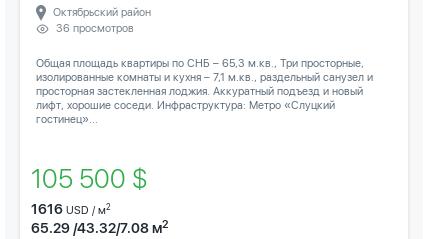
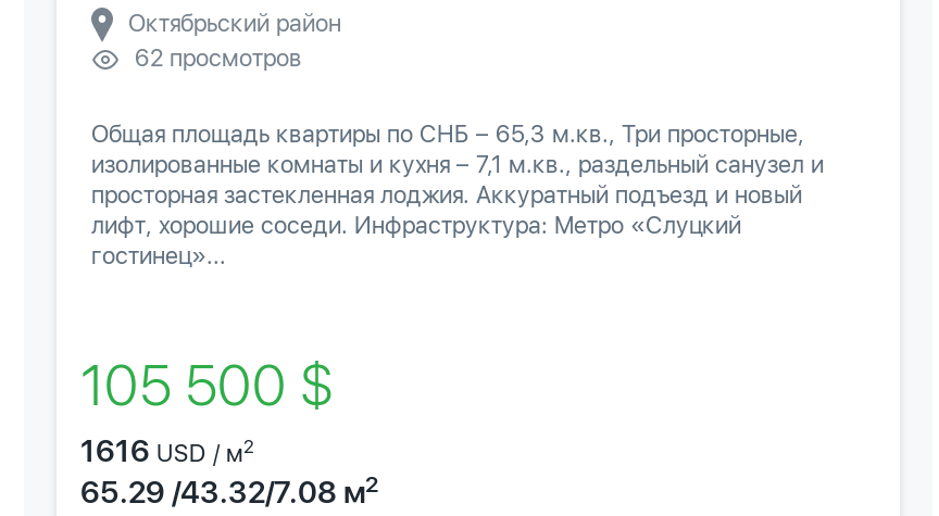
- 36 просмотров
+ 62 просмотров
